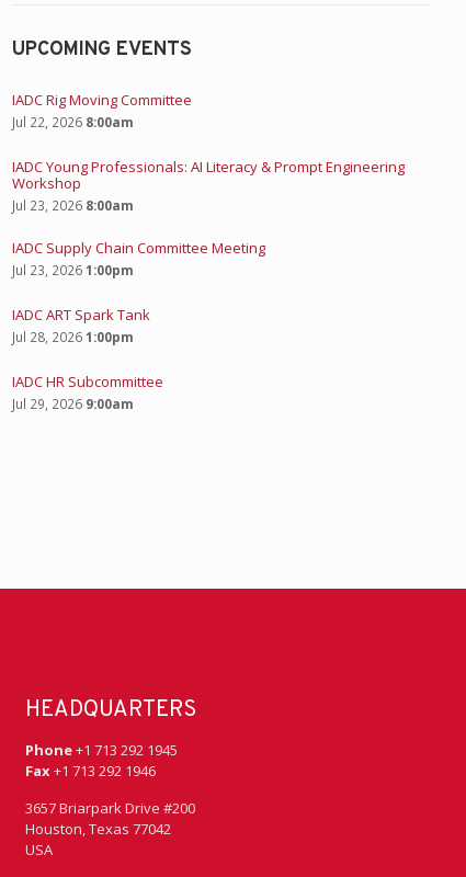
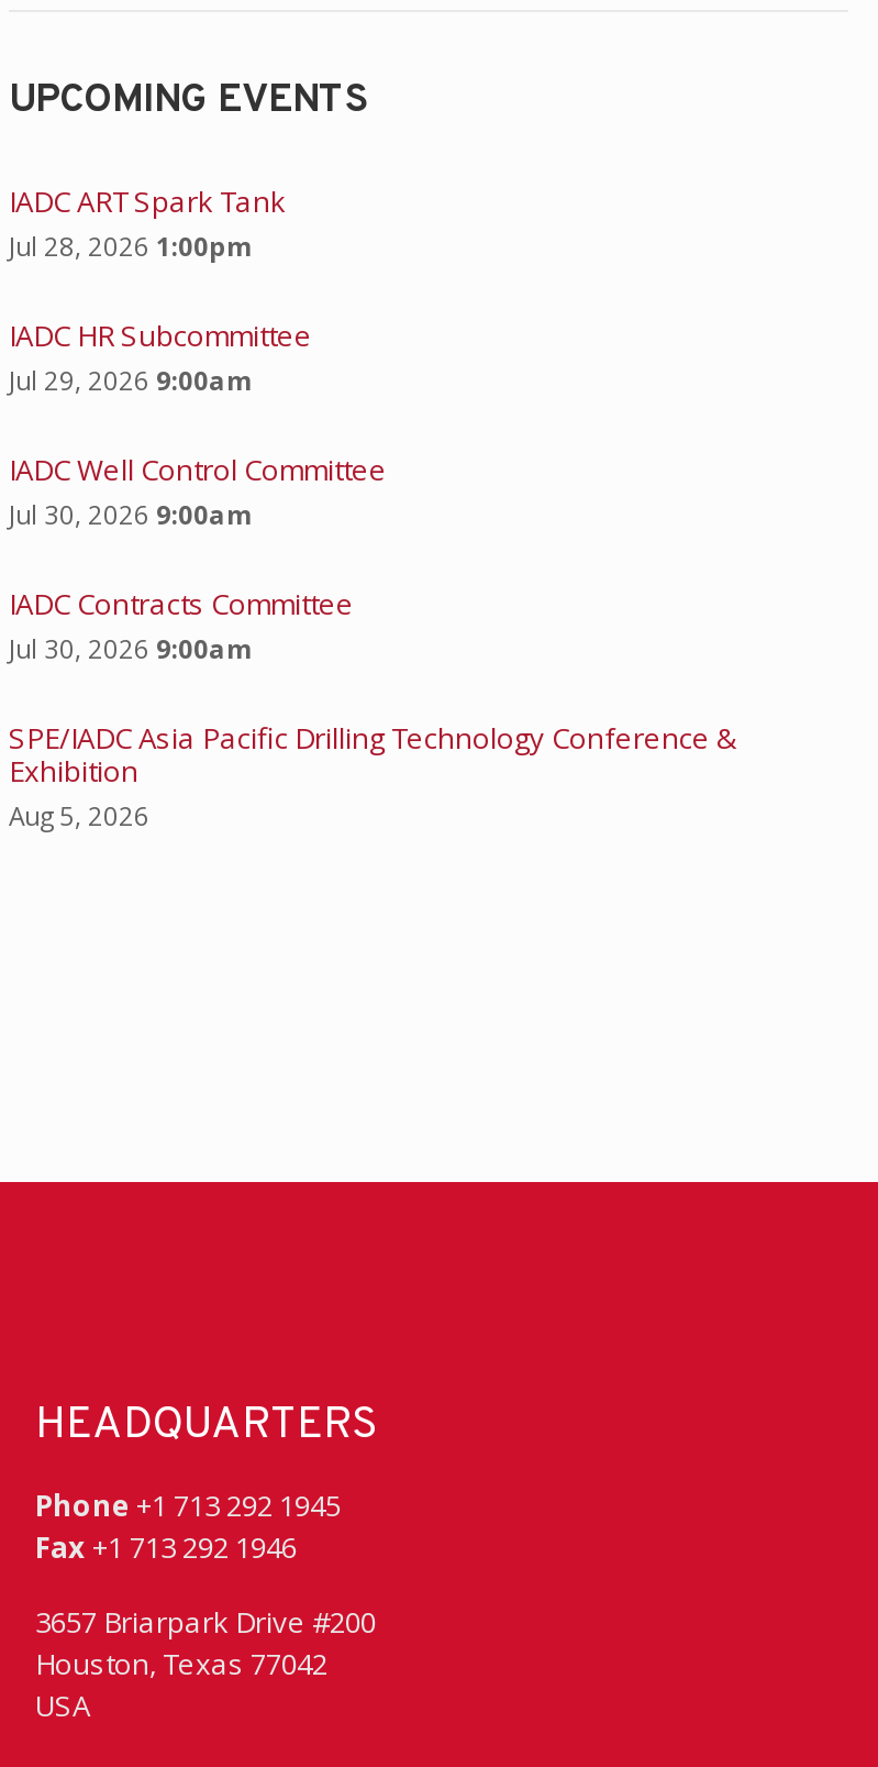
- IADC Rig Moving Committee
- Jul 22, 2026 8:00am
- IADC Young Professionals: AI Literacy & Prompt Engineering
- Workshop
- Jul 23, 2026 8:00am
- IADC Supply Chain Committee Meeting
- Jul 23, 2026 1:00pm

moved up: IADC ART Spark Tank | Jul 28, 2026 1:00pm | IADC HR Subcommittee | Jul 29, 2026 9:00am

+ IADC Well Control Committee
+ Jul 30, 2026 9:00am
+ IADC Contracts Committee
+ Jul 30, 2026 9:00am
+ SPE/IADC Asia Pacific Drilling Technology Conference &
+ Exhibition
+ Aug 5, 2026
